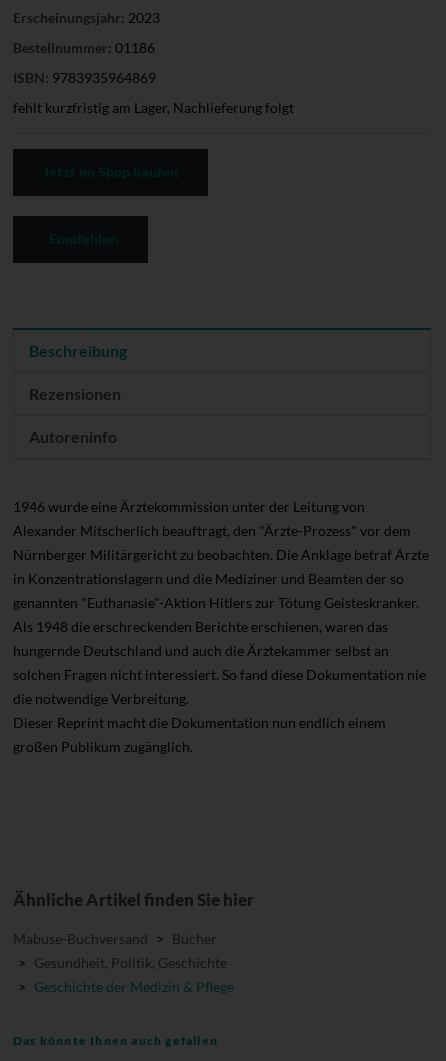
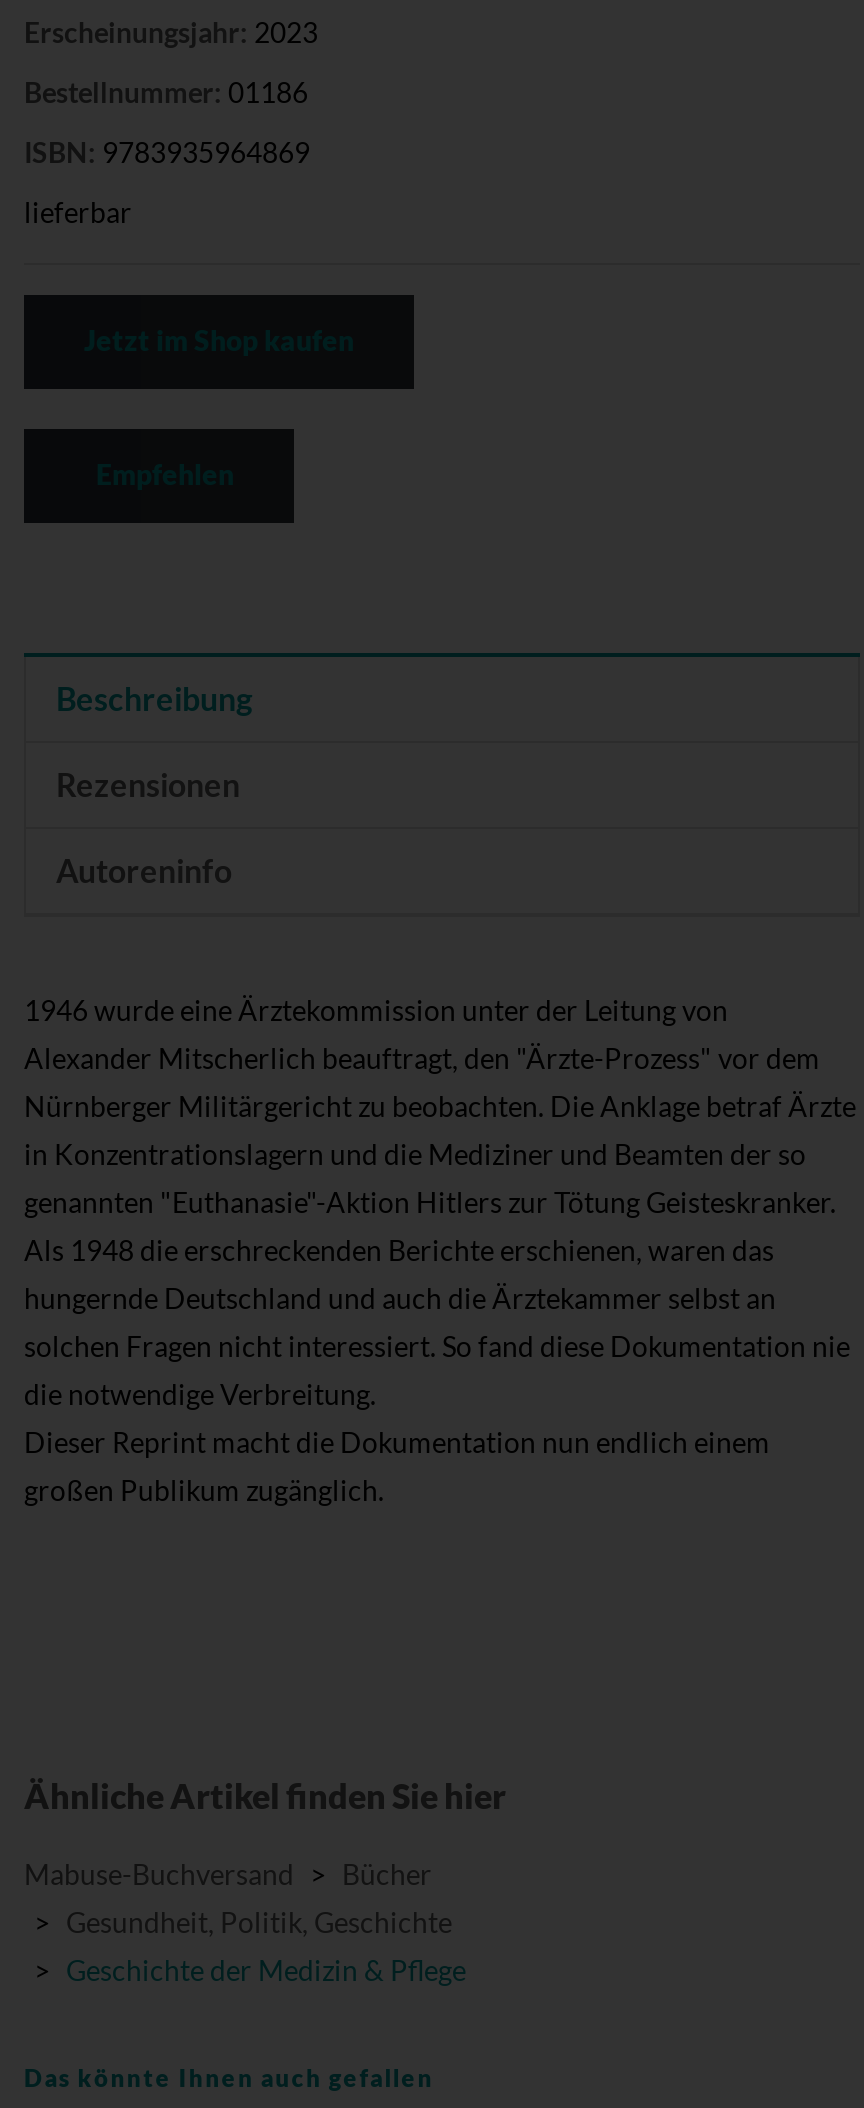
- fehlt kurzfristig am Lager, Nachlieferung folgt
+ lieferbar
